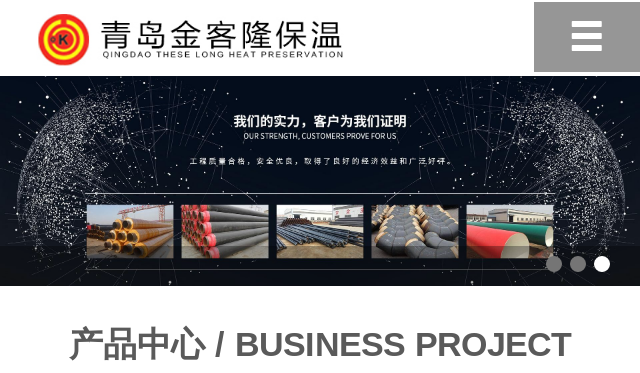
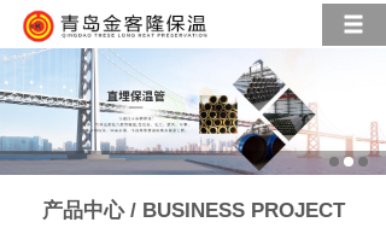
- [image]
+ [image]
